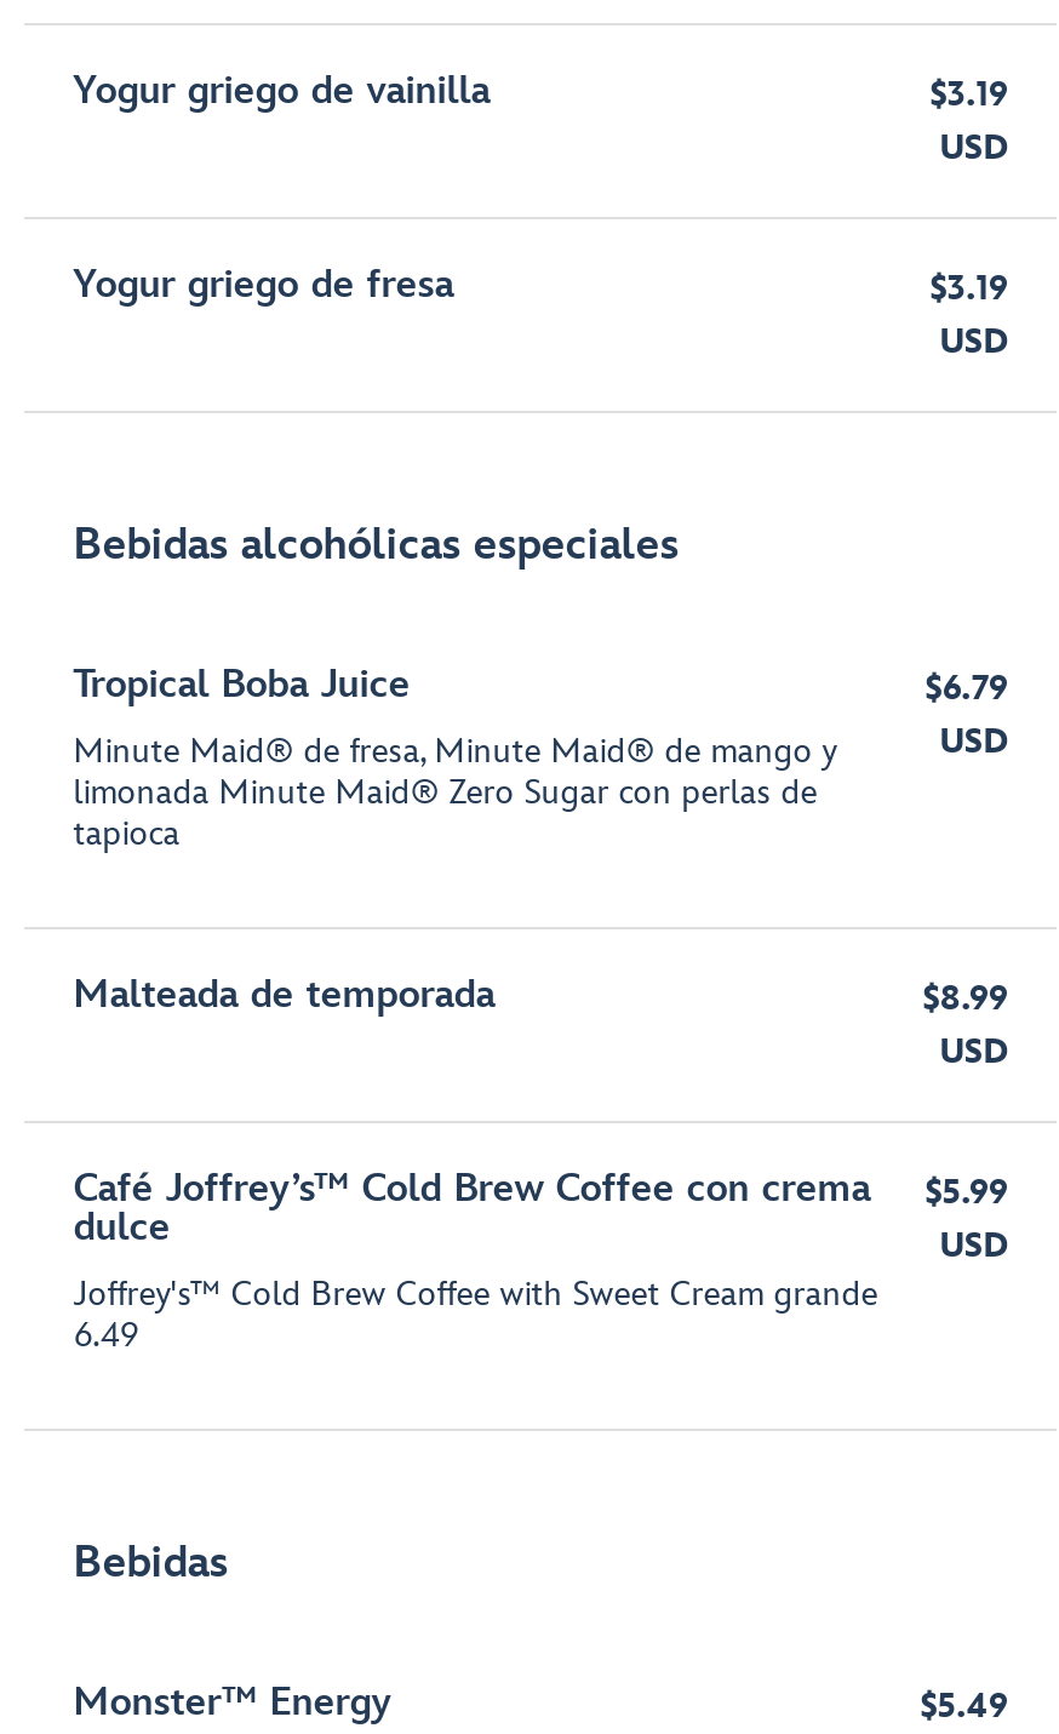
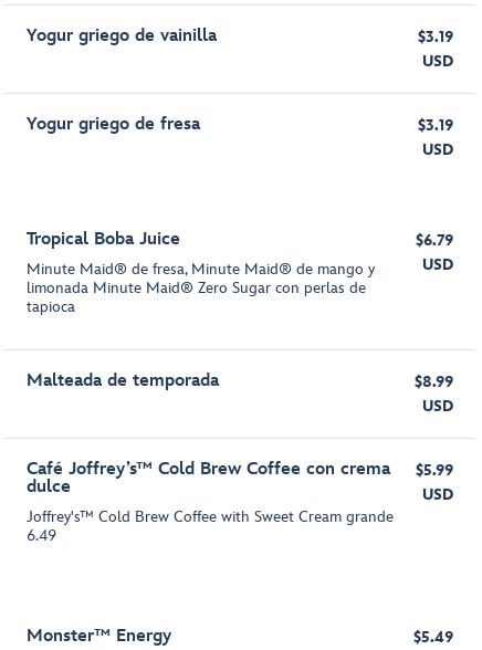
- Bebidas alcohólicas especiales

- Bebidas
